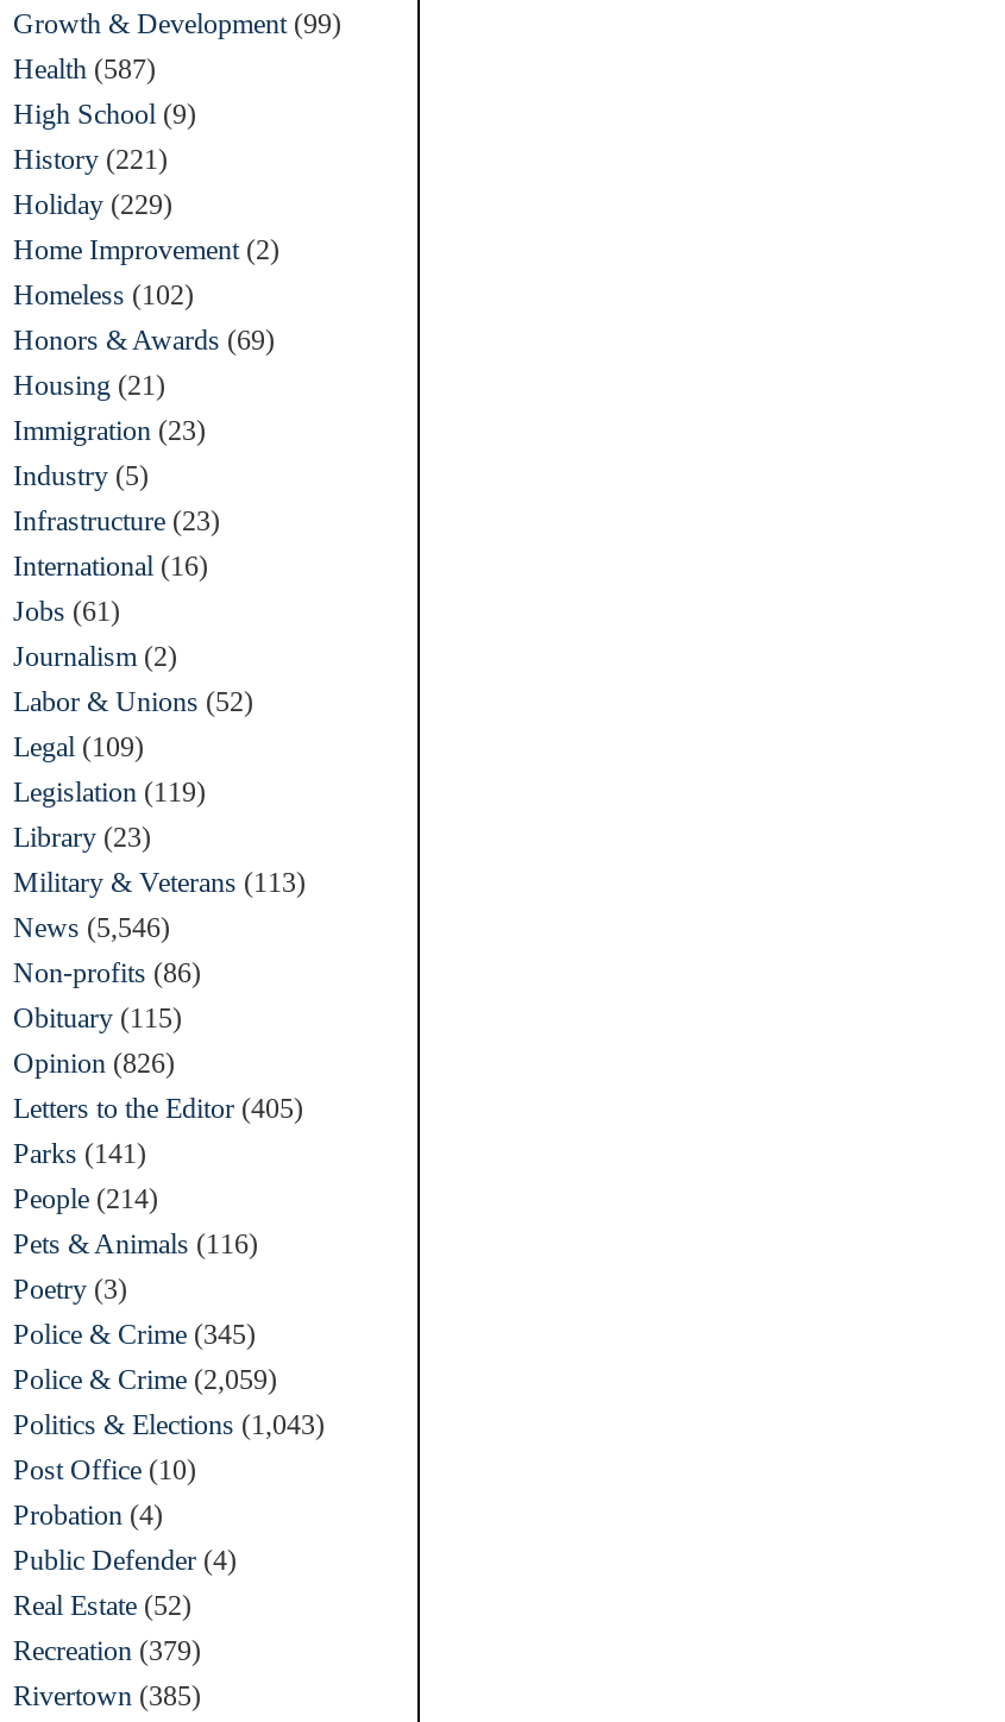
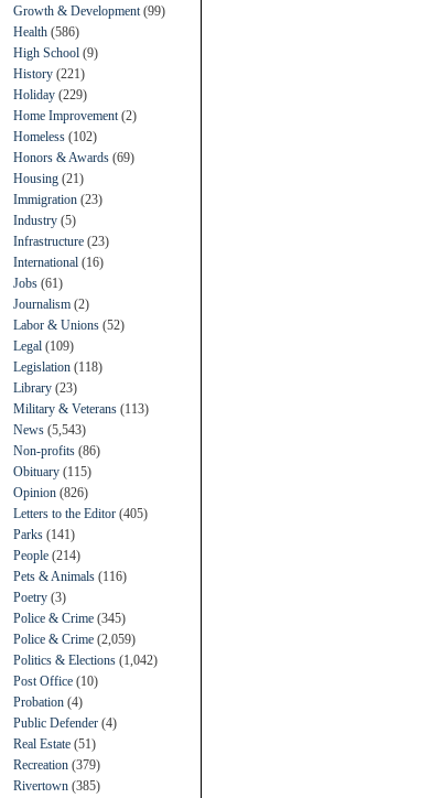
- Health (587)
+ Health (586)

- Legislation (119)
+ Legislation (118)

- News (5,546)
+ News (5,543)

- Politics & Elections (1,043)
+ Politics & Elections (1,042)

- Real Estate (52)
+ Real Estate (51)
